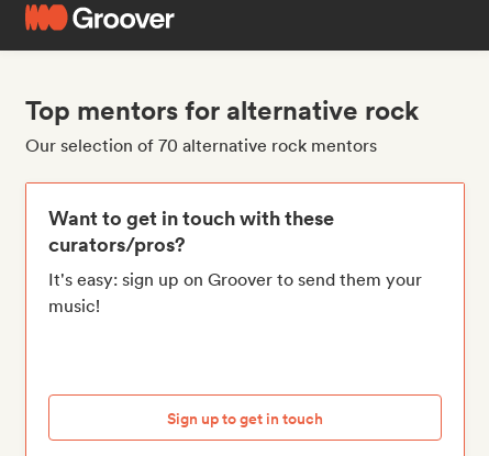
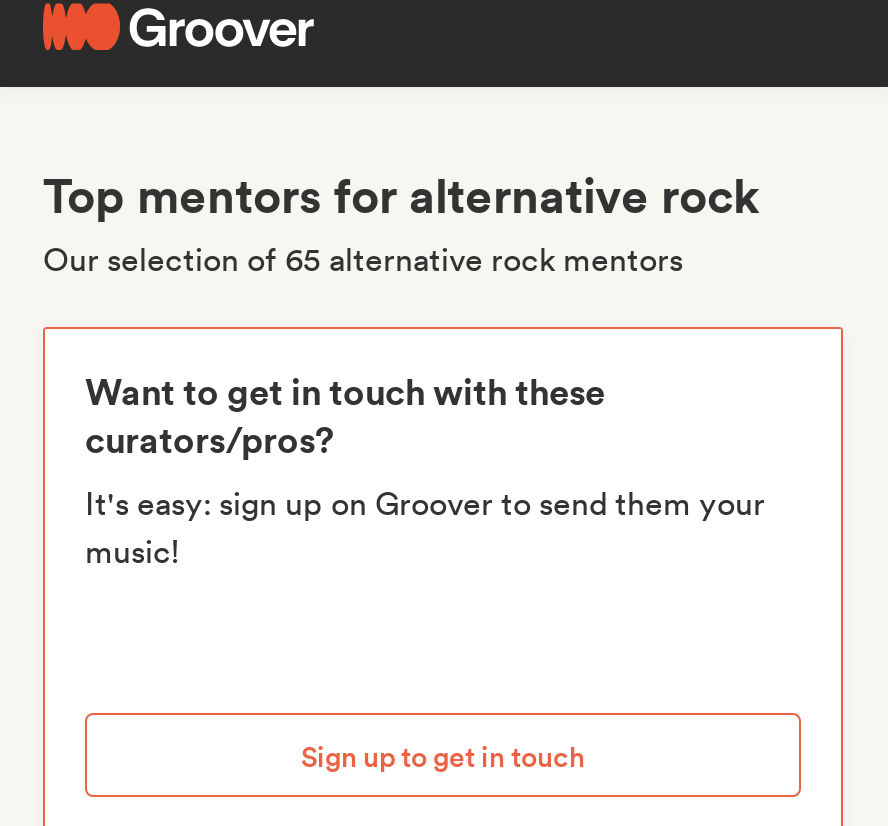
- Our selection of 70 alternative rock mentors
+ Our selection of 65 alternative rock mentors
